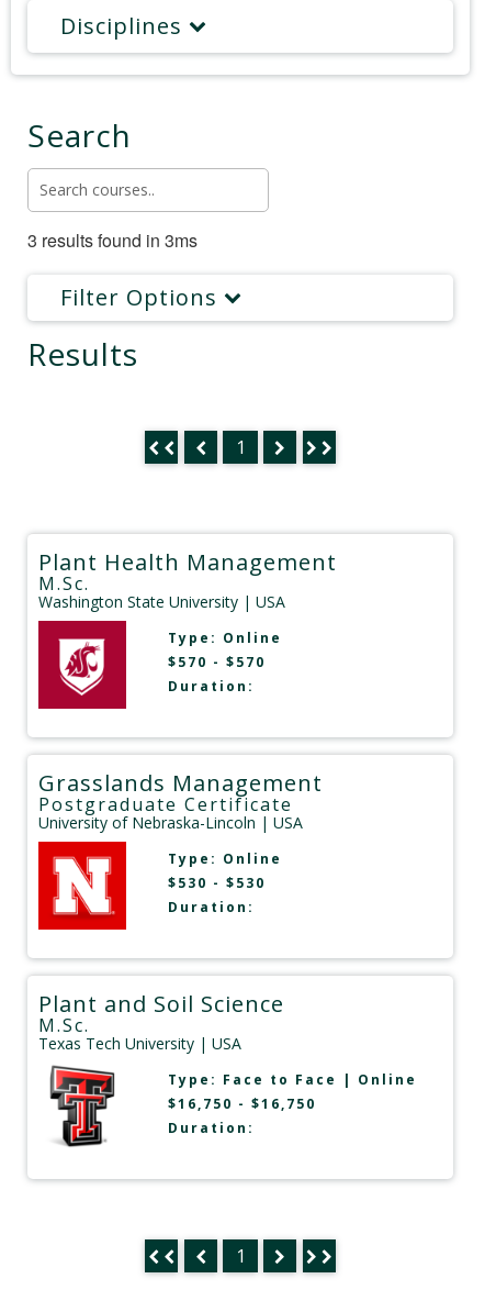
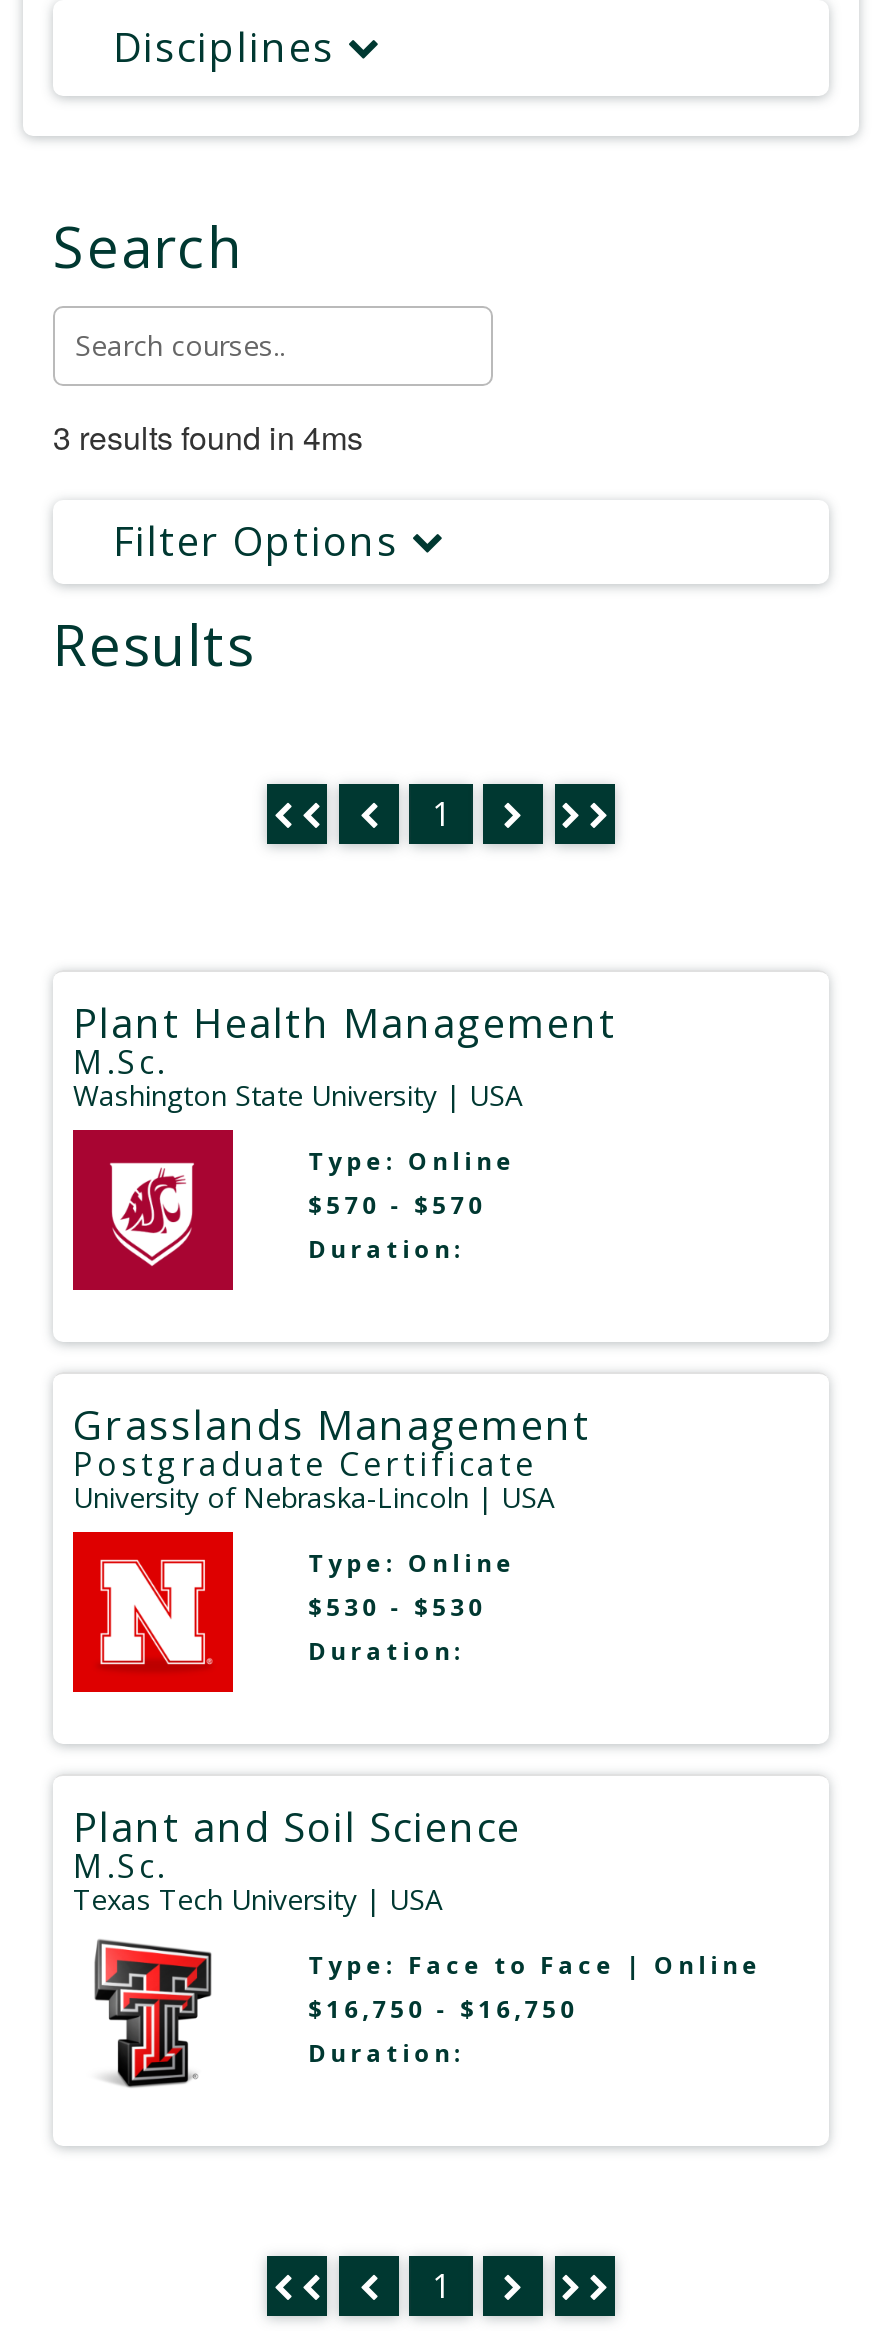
- 3 results found in 3ms
+ 3 results found in 4ms
